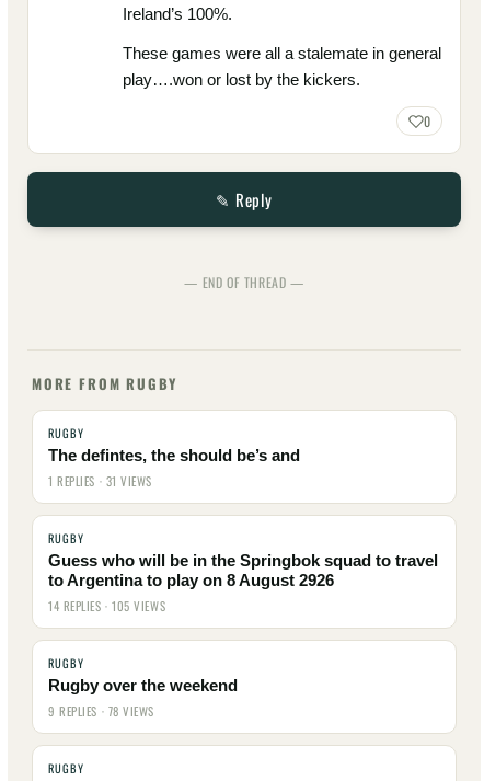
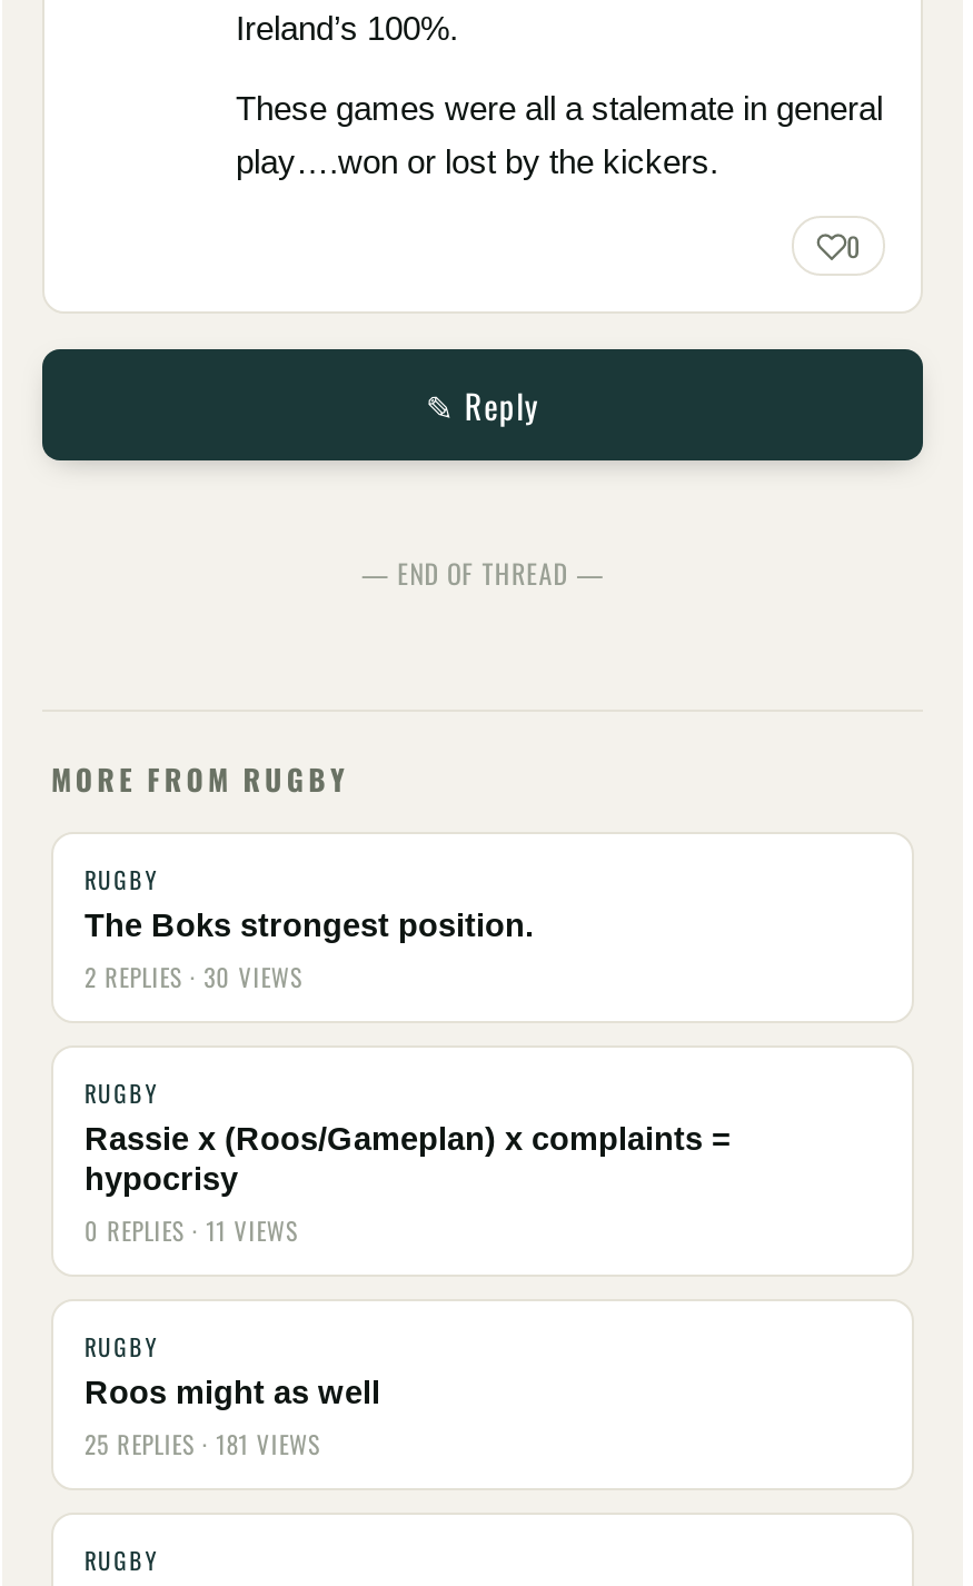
- The defintes, the should be’s and
- 1 REPLIES · 31 VIEWS
+ The Boks strongest position.
+ 2 REPLIES · 30 VIEWS

- Guess who will be in the Springbok squad to travel
- to Argentina to play on 8 August 2926
- 14 REPLIES · 105 VIEWS
+ Rassie x (Roos/Gameplan) x complaints =
+ hypocrisy
+ 0 REPLIES · 11 VIEWS

- Rugby over the weekend
- 9 REPLIES · 78 VIEWS
+ Roos might as well
+ 25 REPLIES · 181 VIEWS
